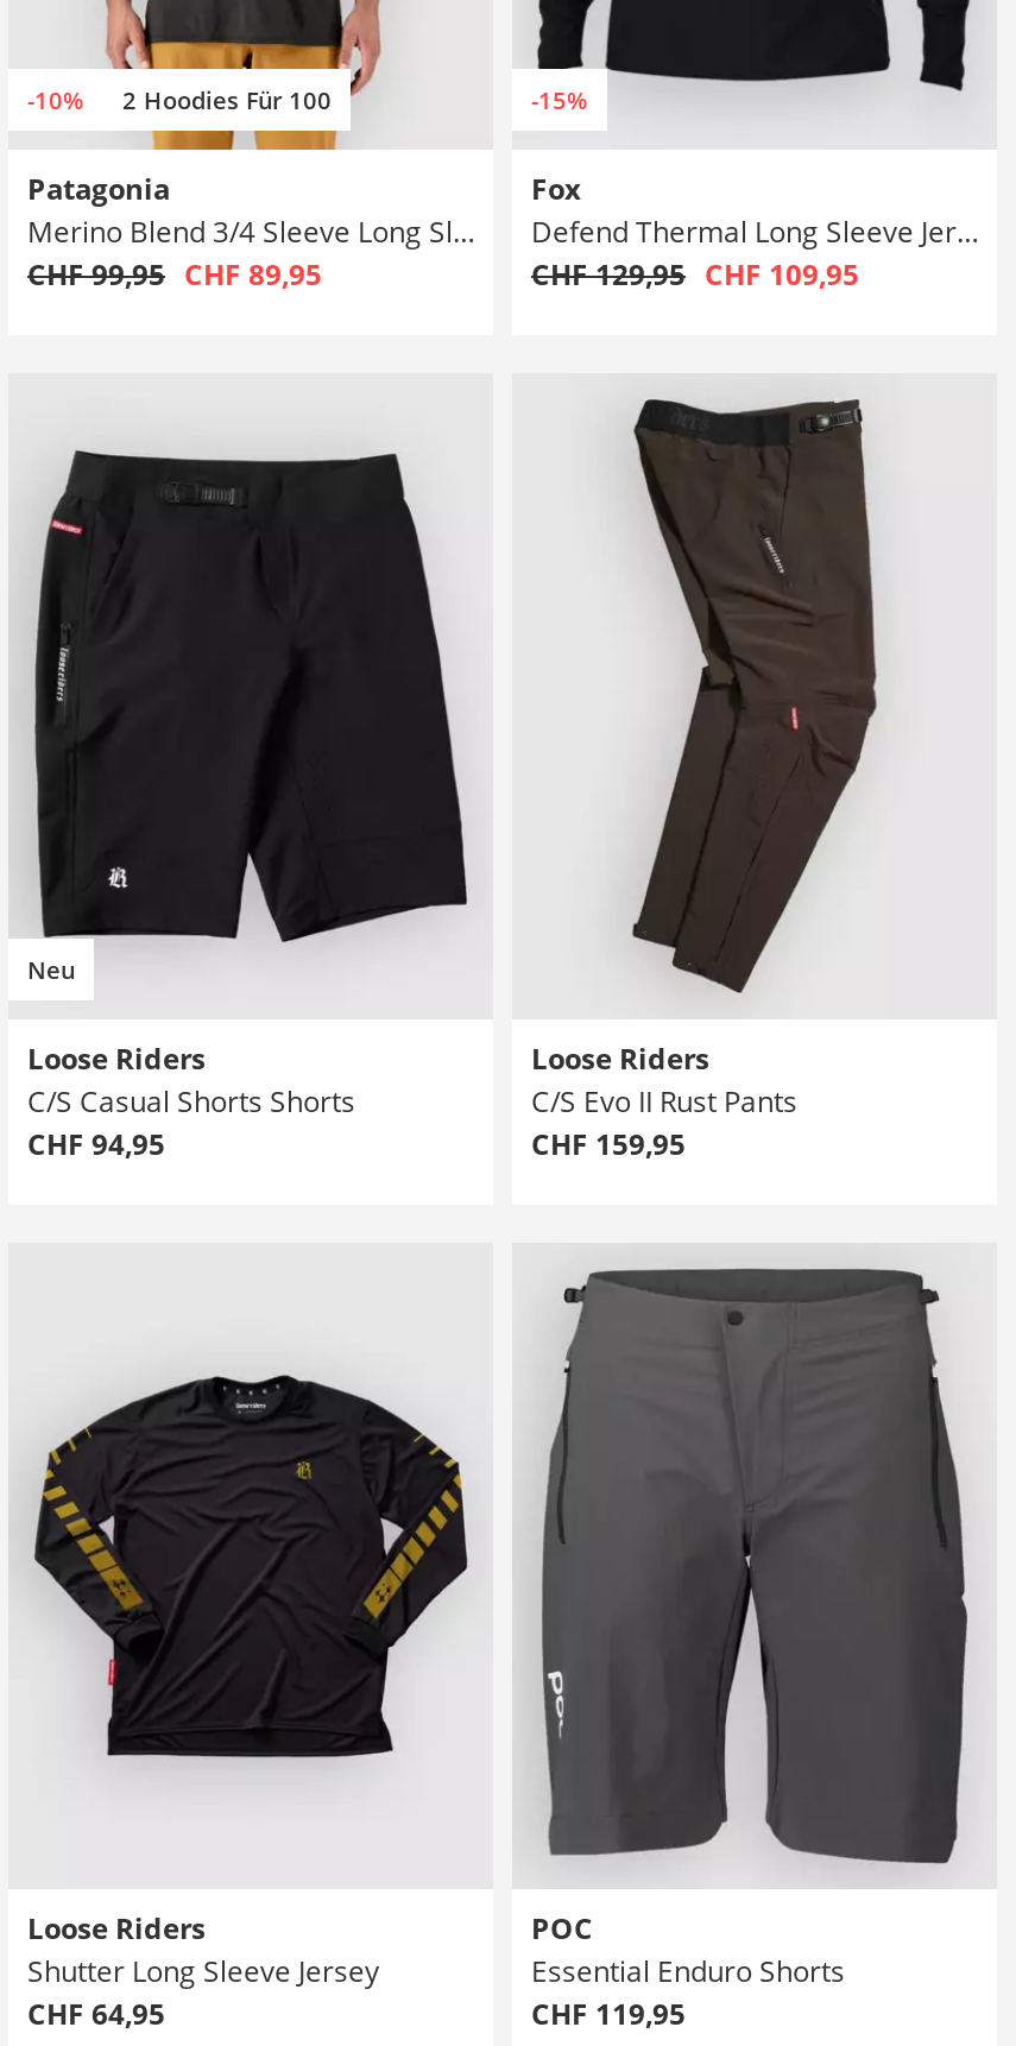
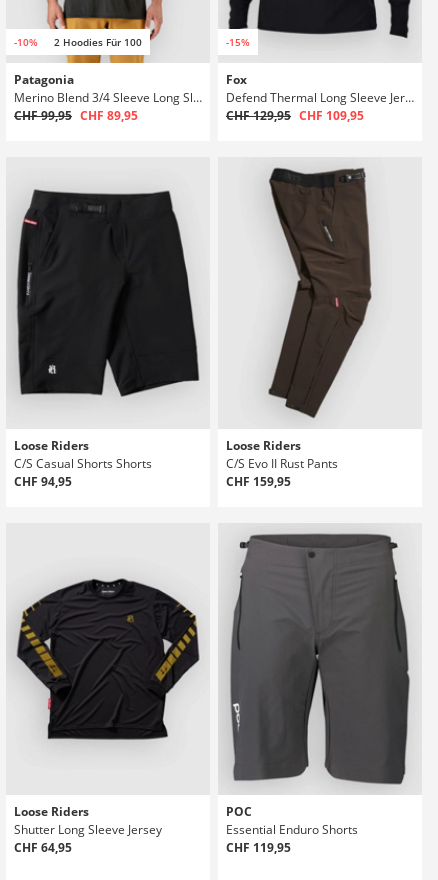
- Neu
